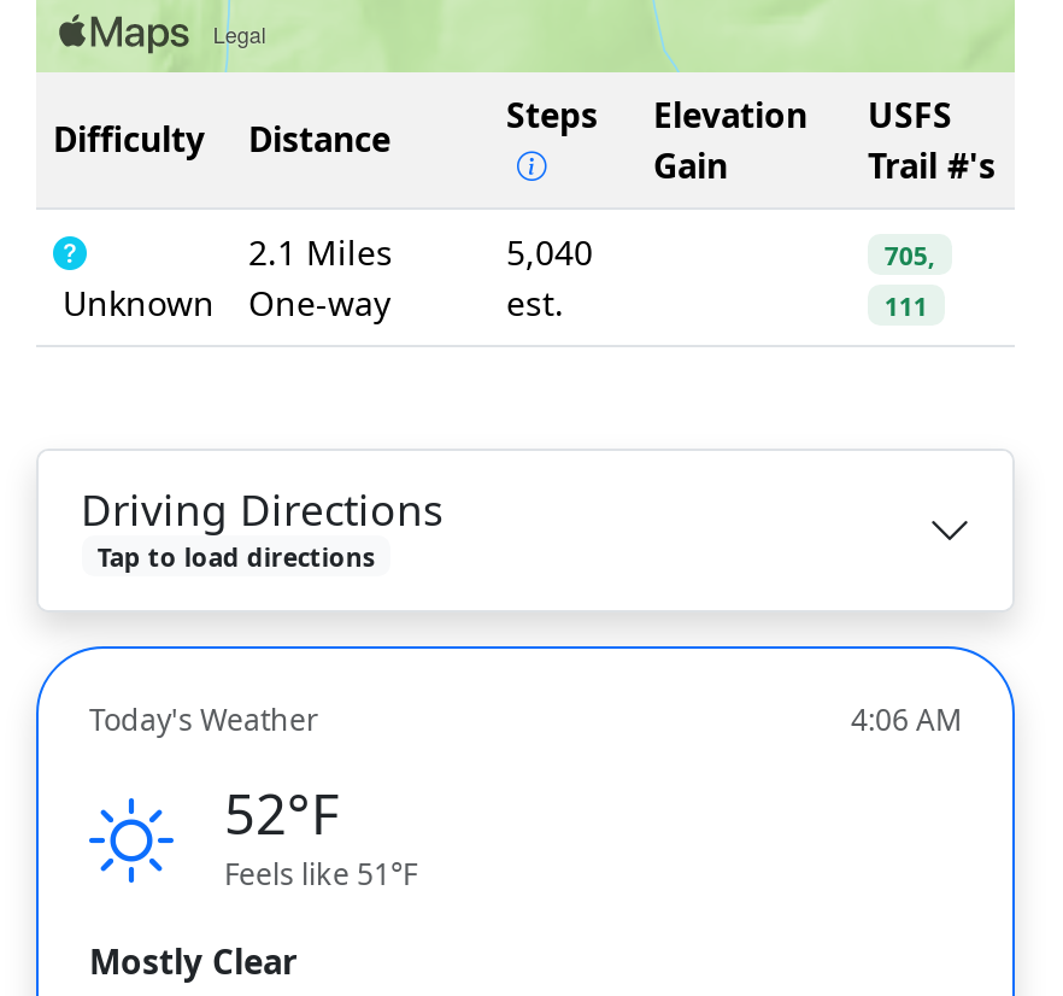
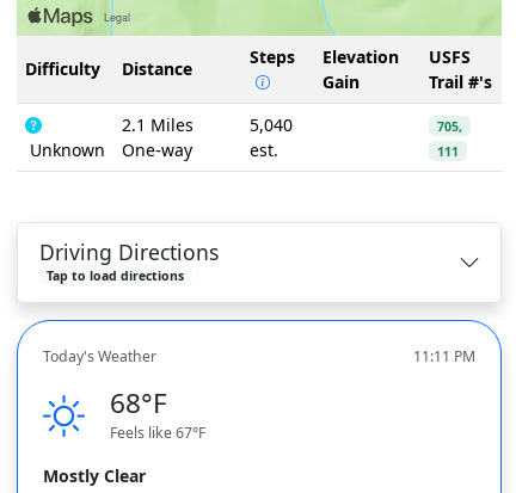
- 4:06 AM
+ 11:11 PM

- 52°F
- Feels like 51°F
+ 68°F
+ Feels like 67°F
